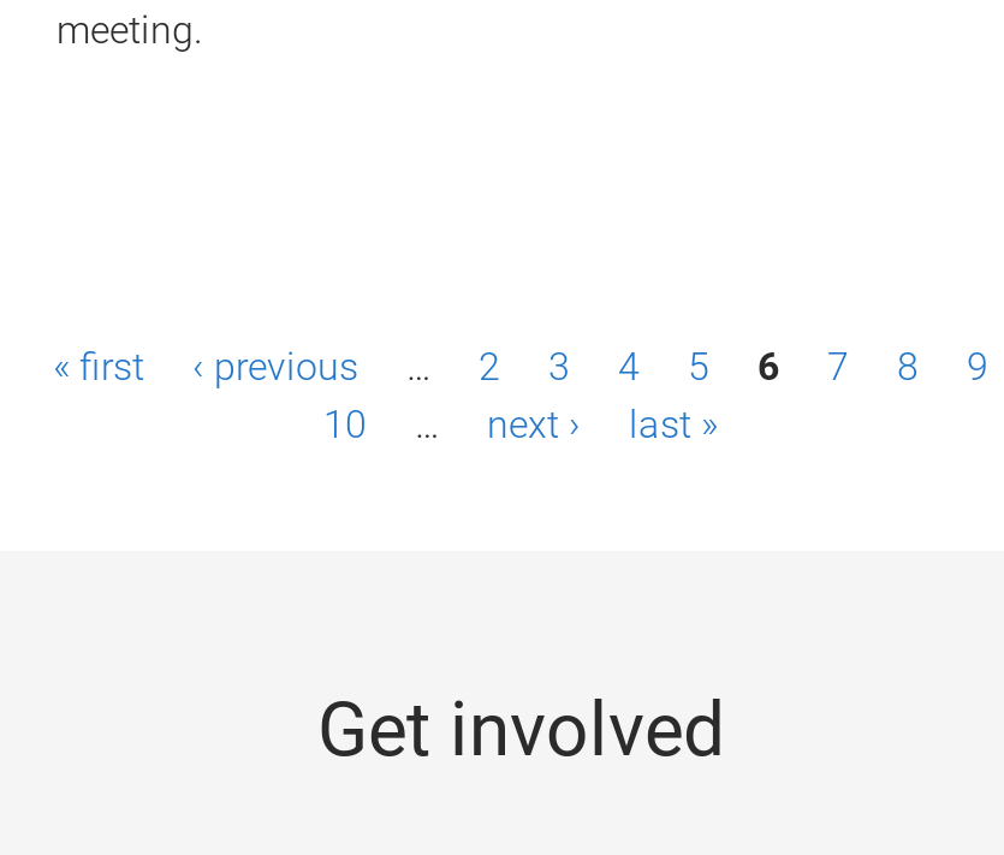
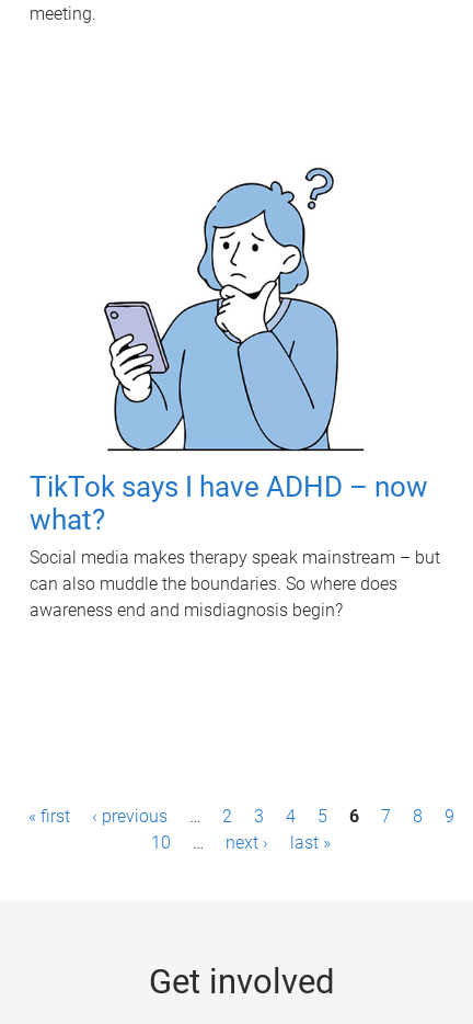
+ [image]
+ TikTok says I have ADHD – now
+ what?
+ Social media makes therapy speak mainstream – but
+ can also muddle the boundaries. So where does
+ awareness end and misdiagnosis begin?
